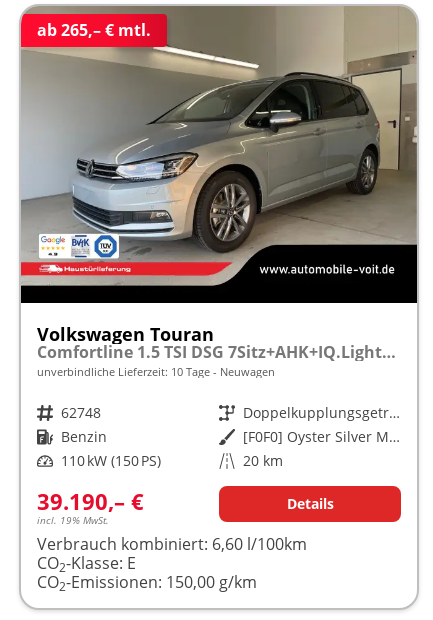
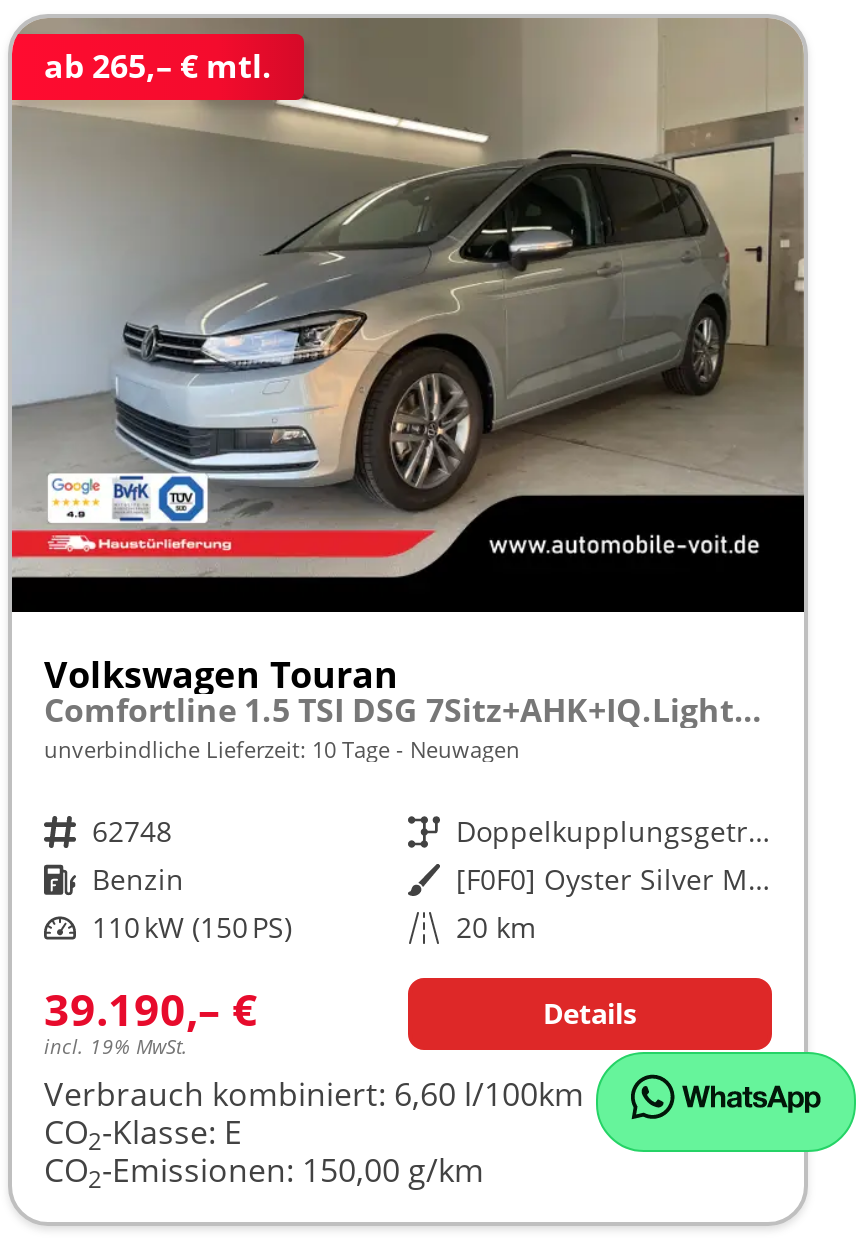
+ [image]
